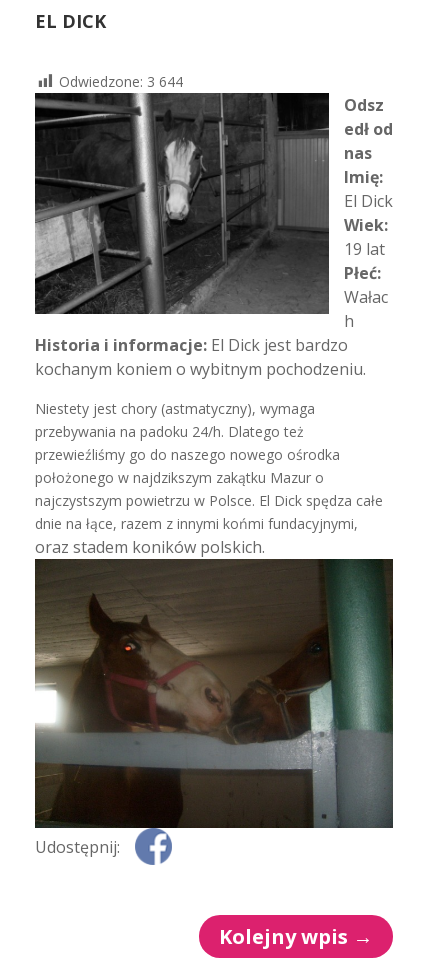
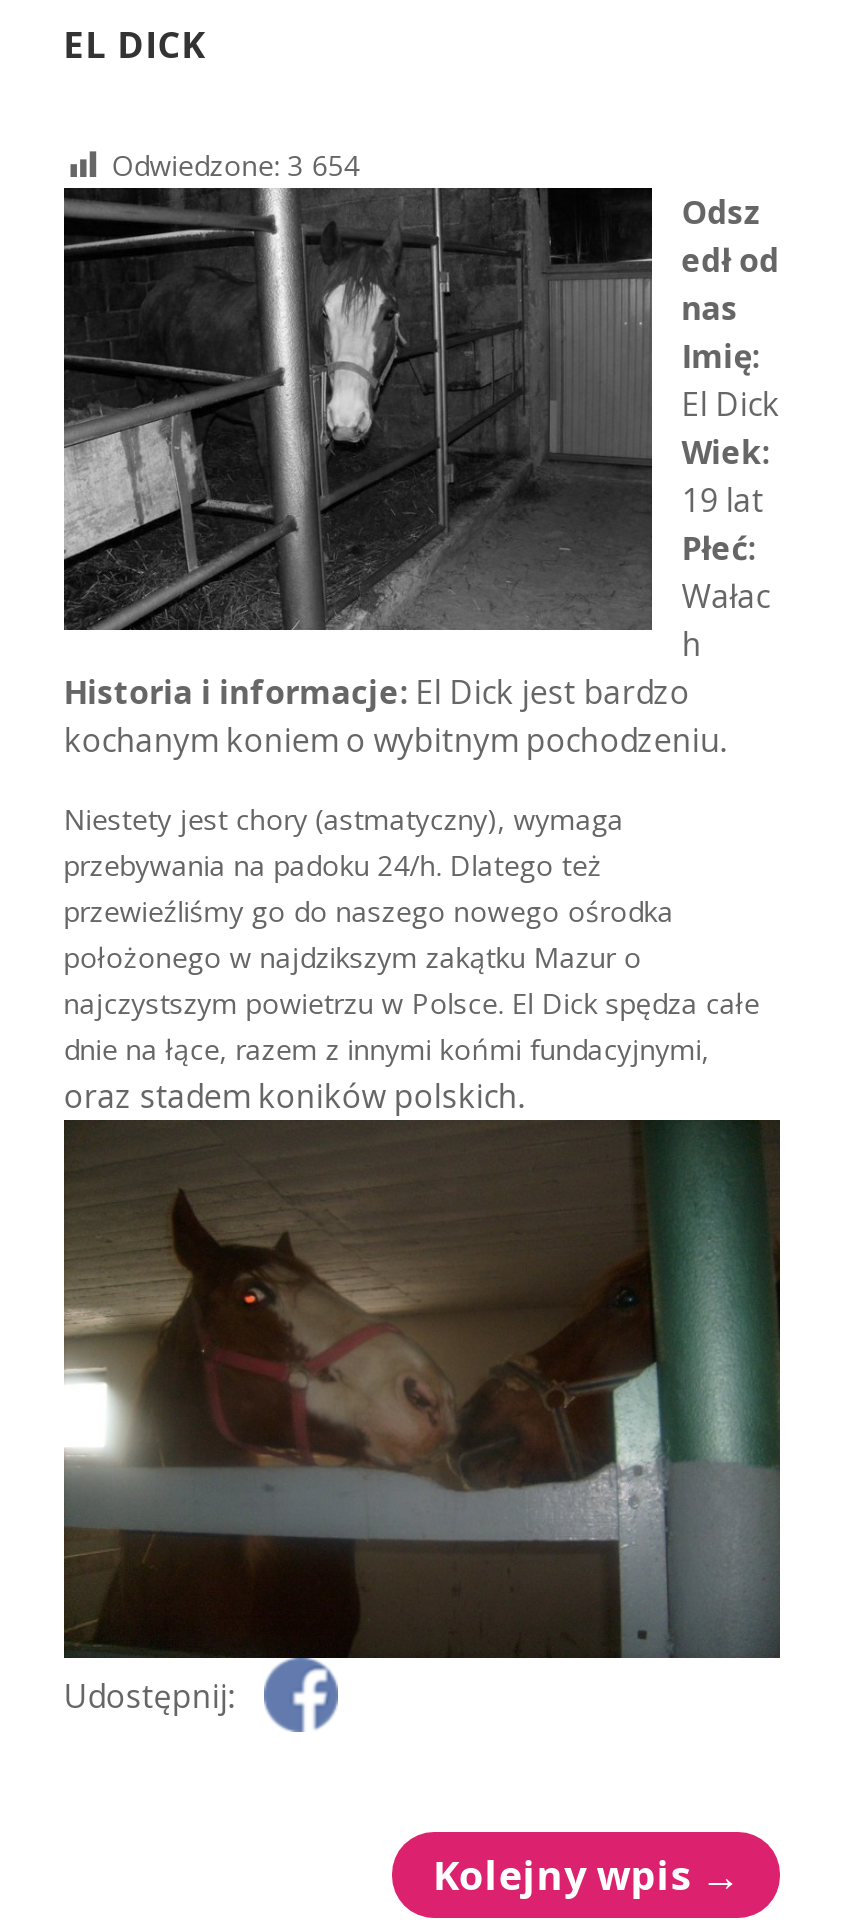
- Odwiedzone: 3 644
+ Odwiedzone: 3 654
